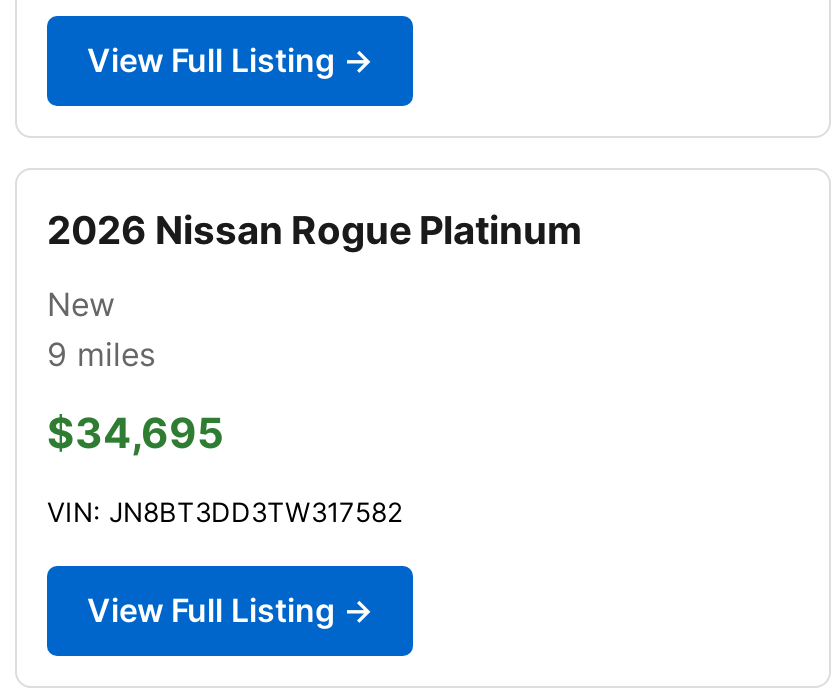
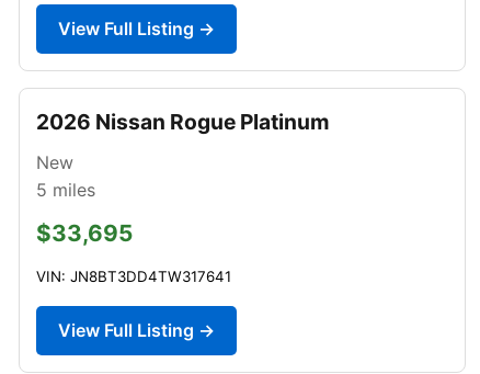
- 9 miles
+ 5 miles

- $34,695
+ $33,695

- VIN: JN8BT3DD3TW317582
+ VIN: JN8BT3DD4TW317641
